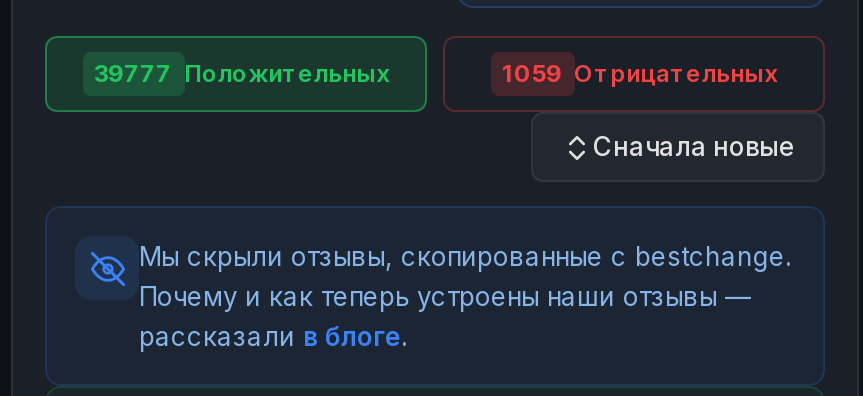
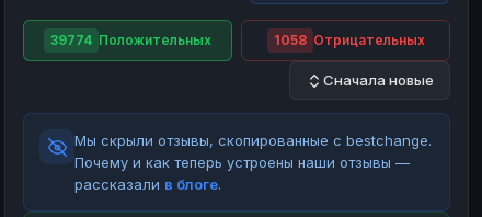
- 39777 Положительных
+ 39774 Положительных

- 1059 Отрицательных
+ 1058 Отрицательных
